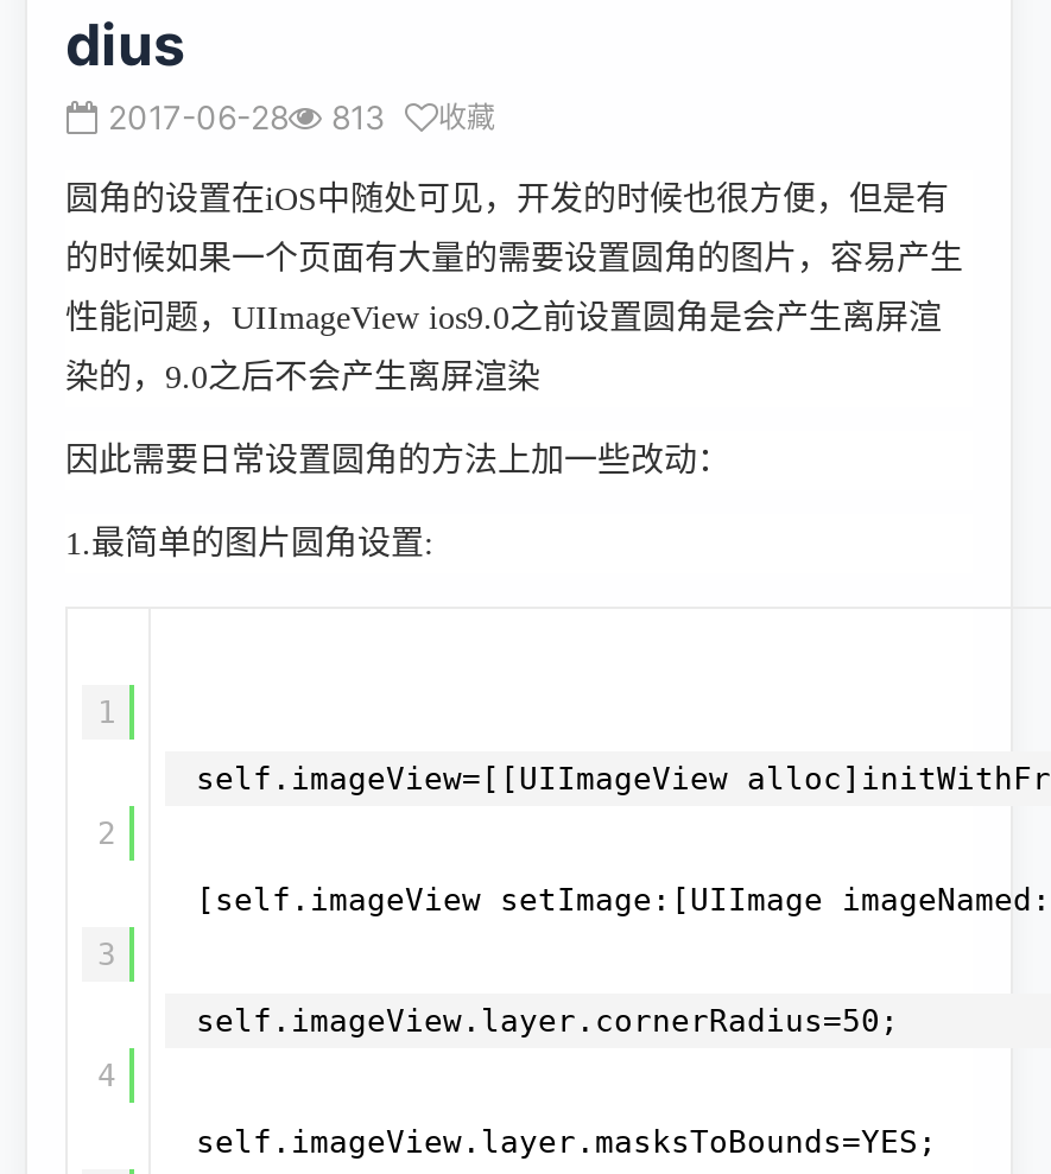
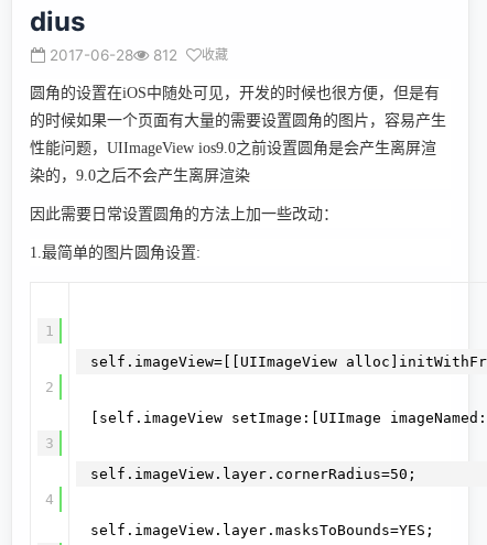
- 2017-06-28 813 收藏
+ 2017-06-28 812 收藏
